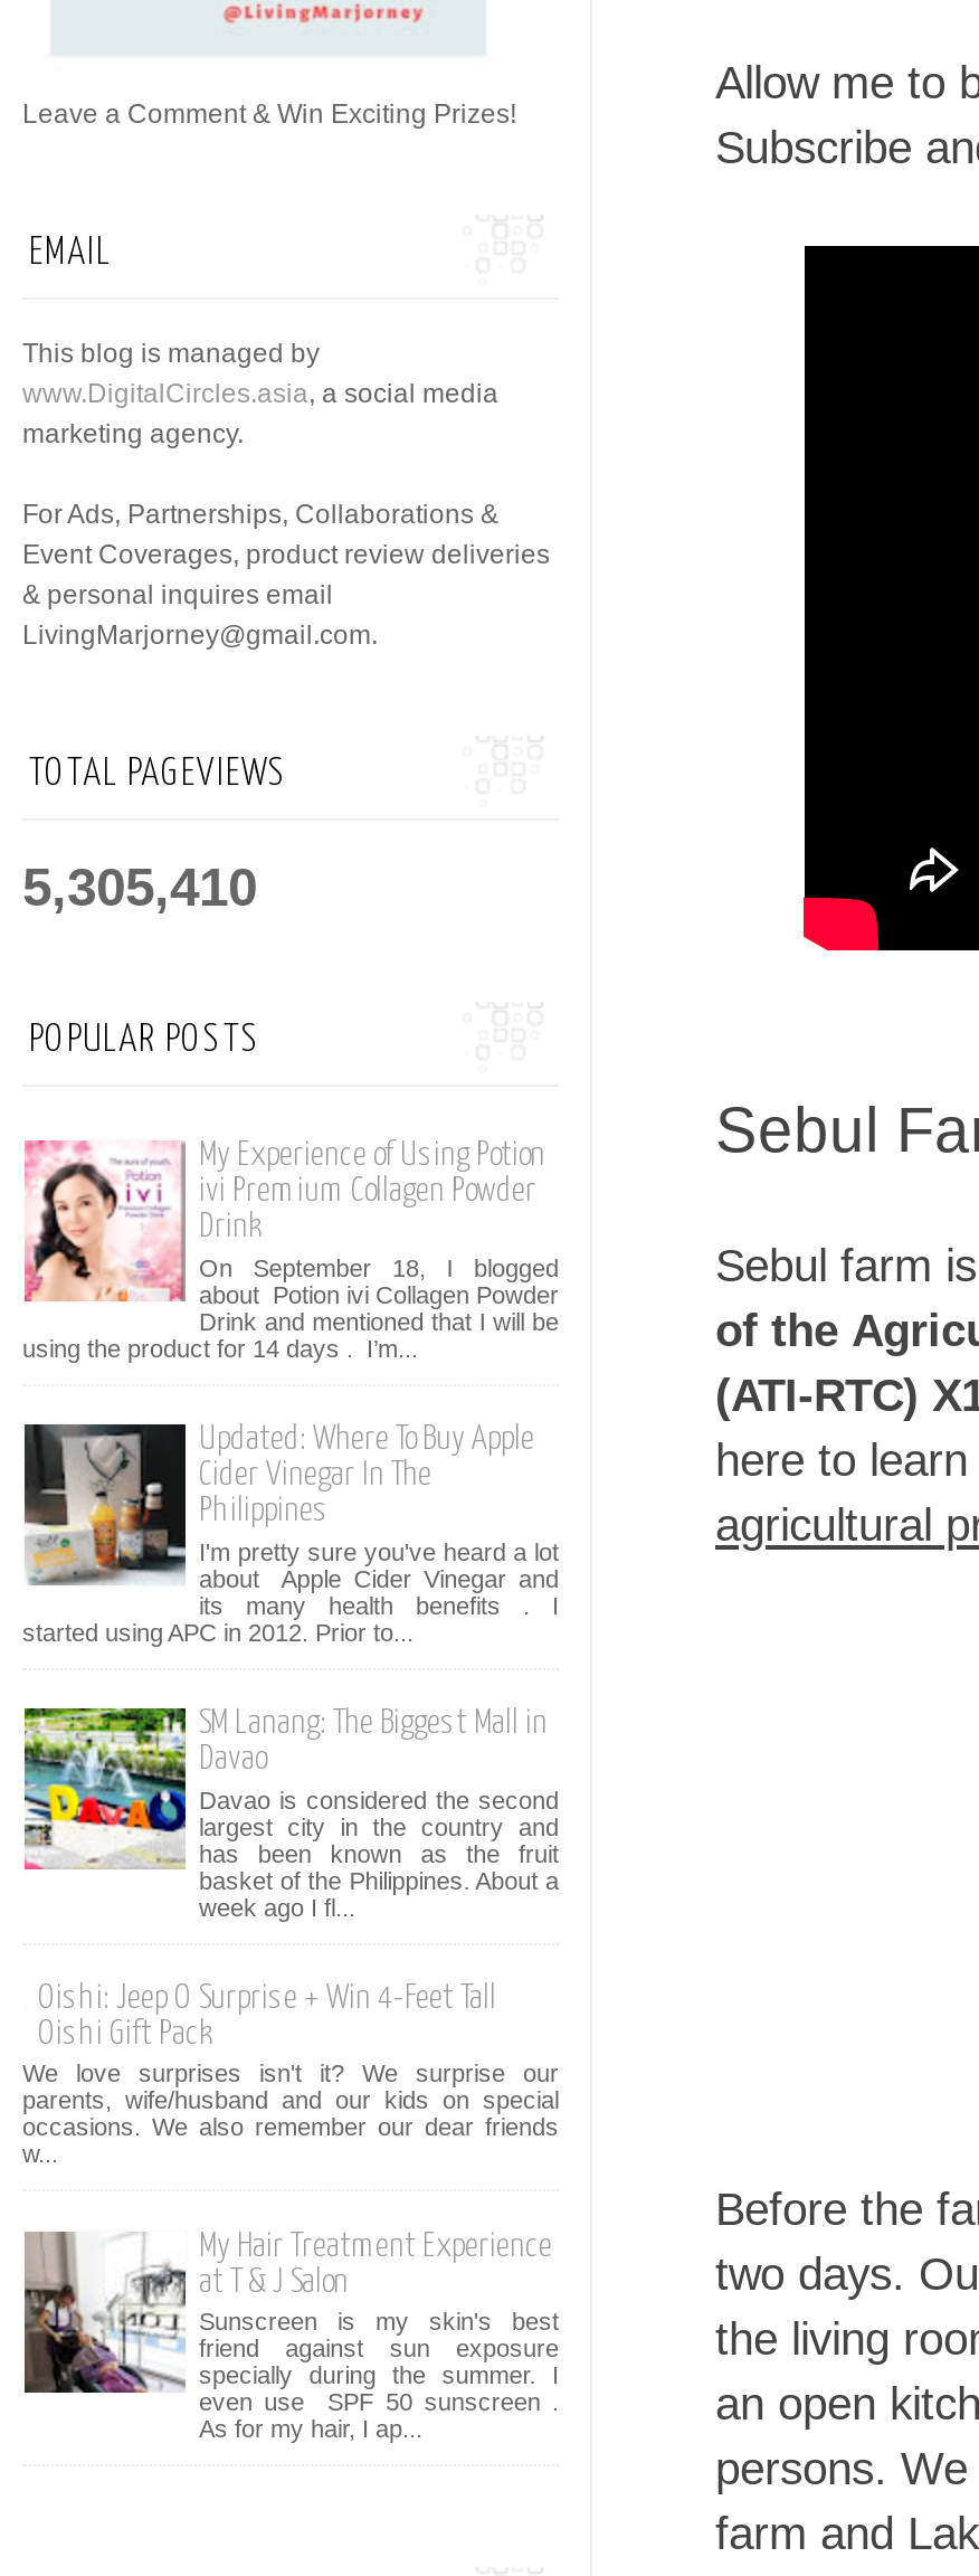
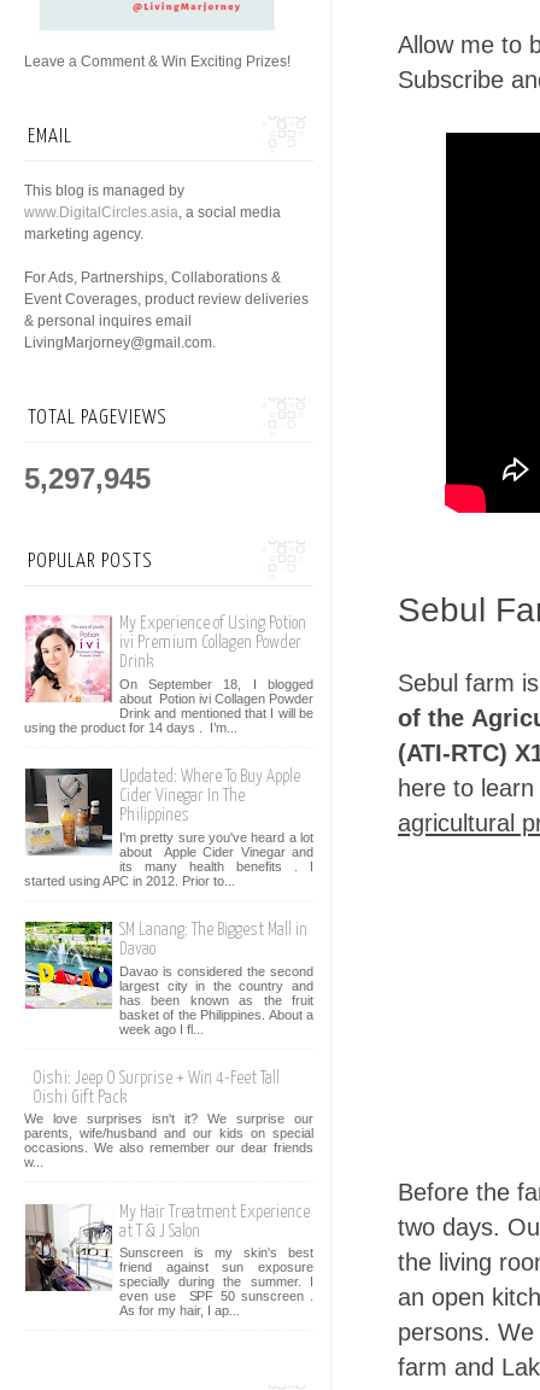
- 5,305,410
+ 5,297,945
